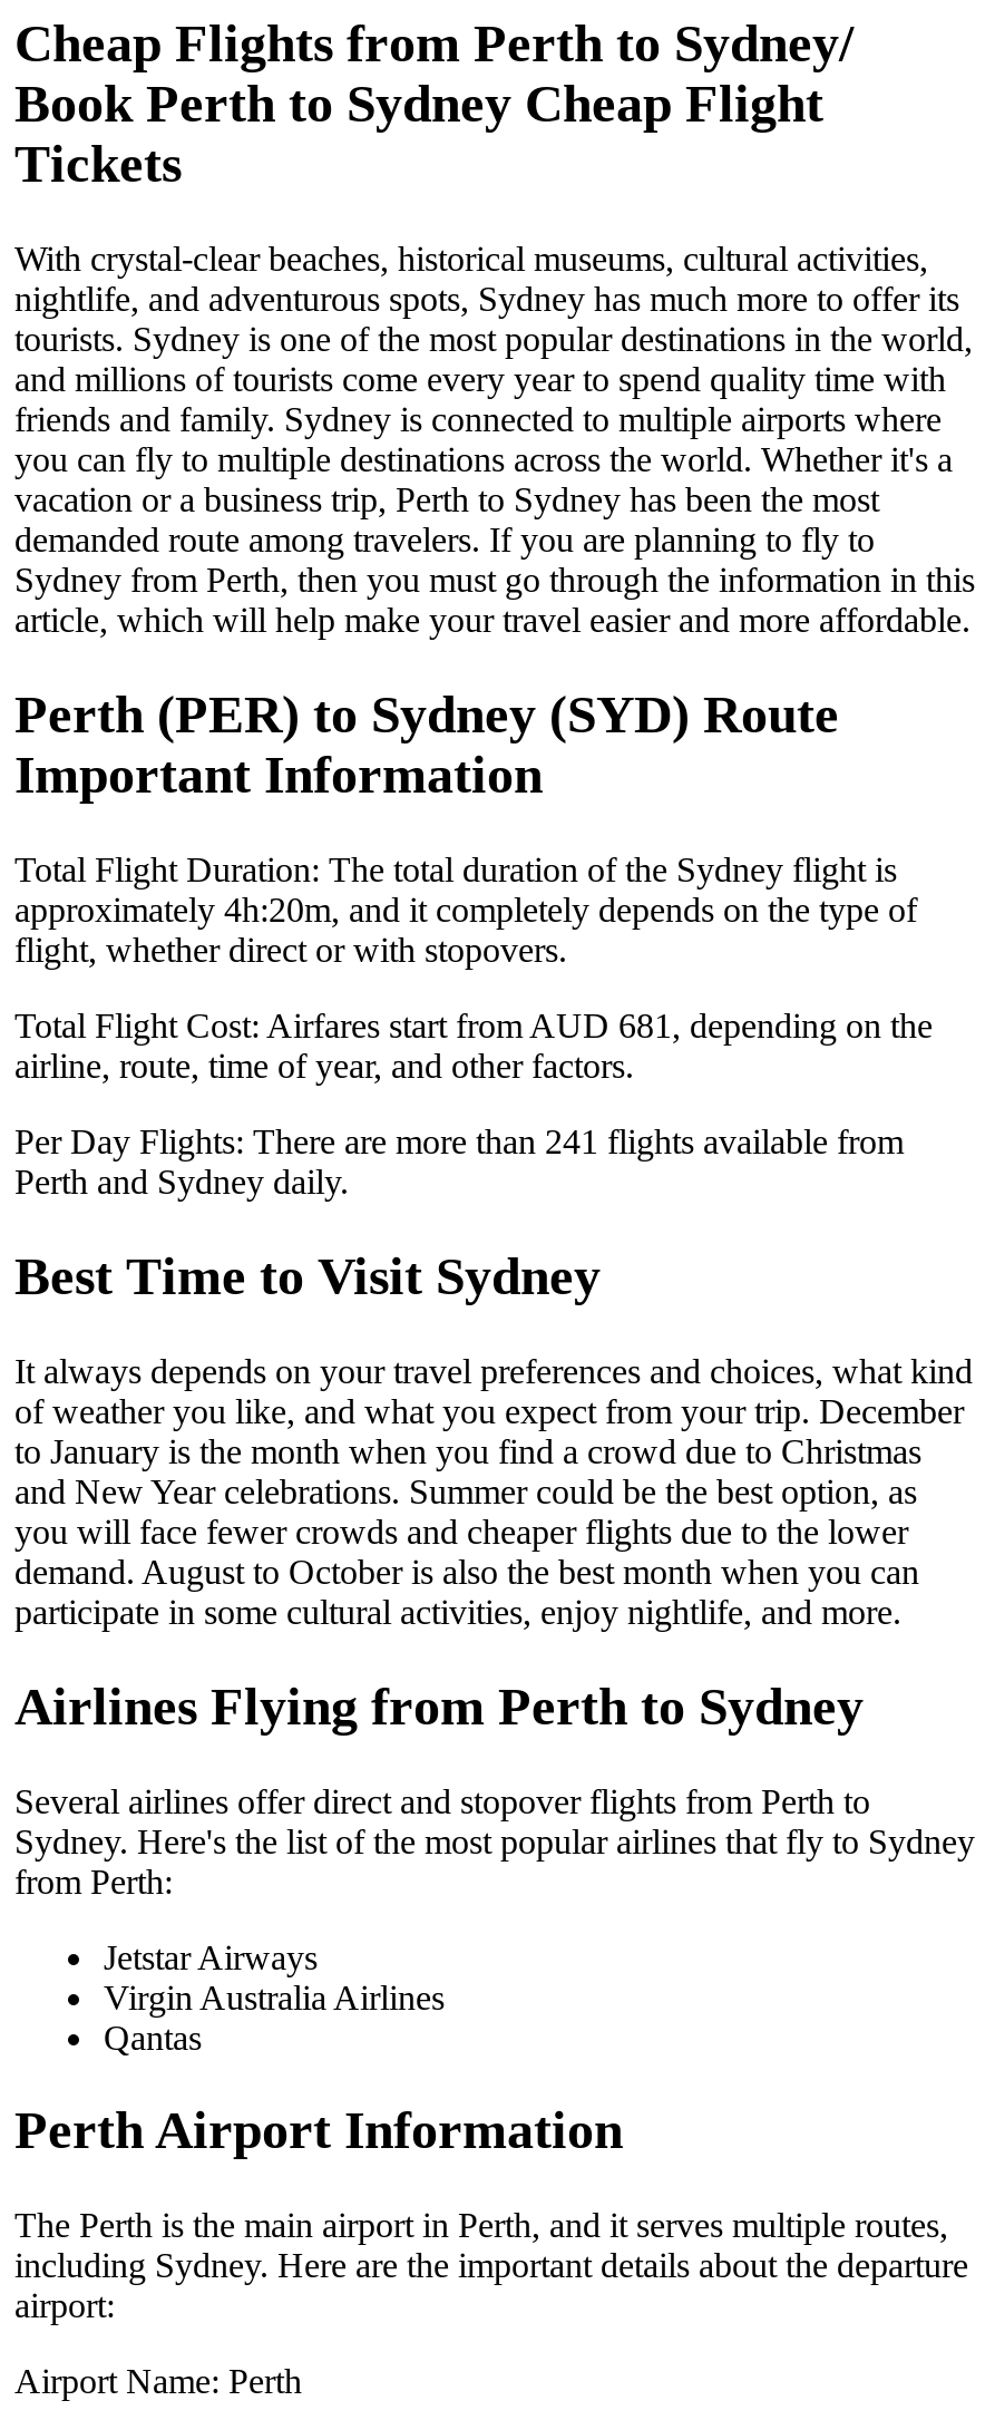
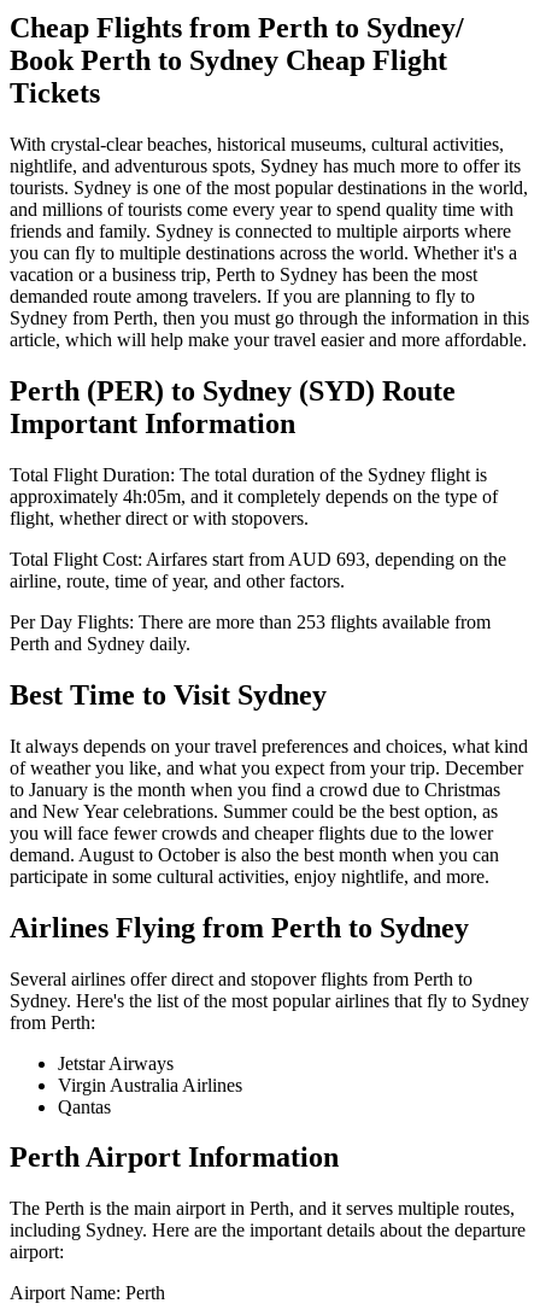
- approximately 4h:20m, and it completely depends on the type of
+ approximately 4h:05m, and it completely depends on the type of

- Total Flight Cost: Airfares start from AUD 681, depending on the
+ Total Flight Cost: Airfares start from AUD 693, depending on the

- Per Day Flights: There are more than 241 flights available from
+ Per Day Flights: There are more than 253 flights available from
